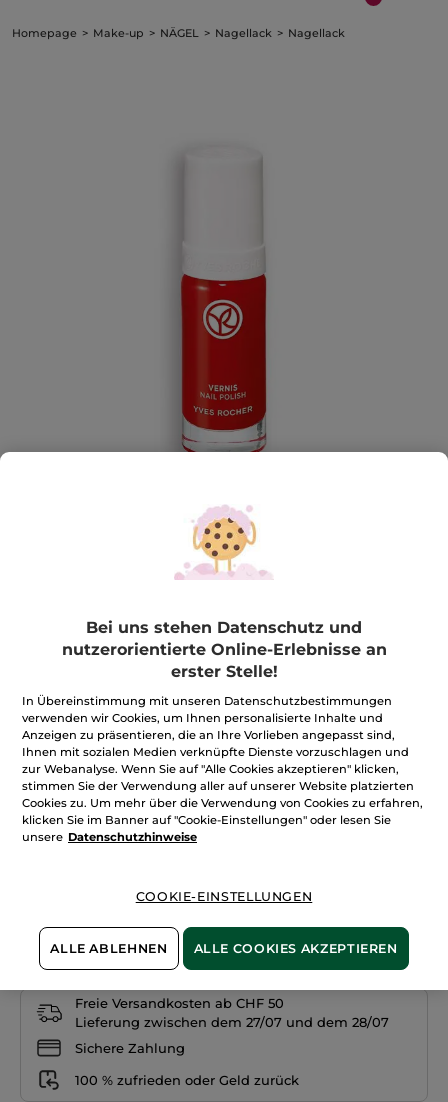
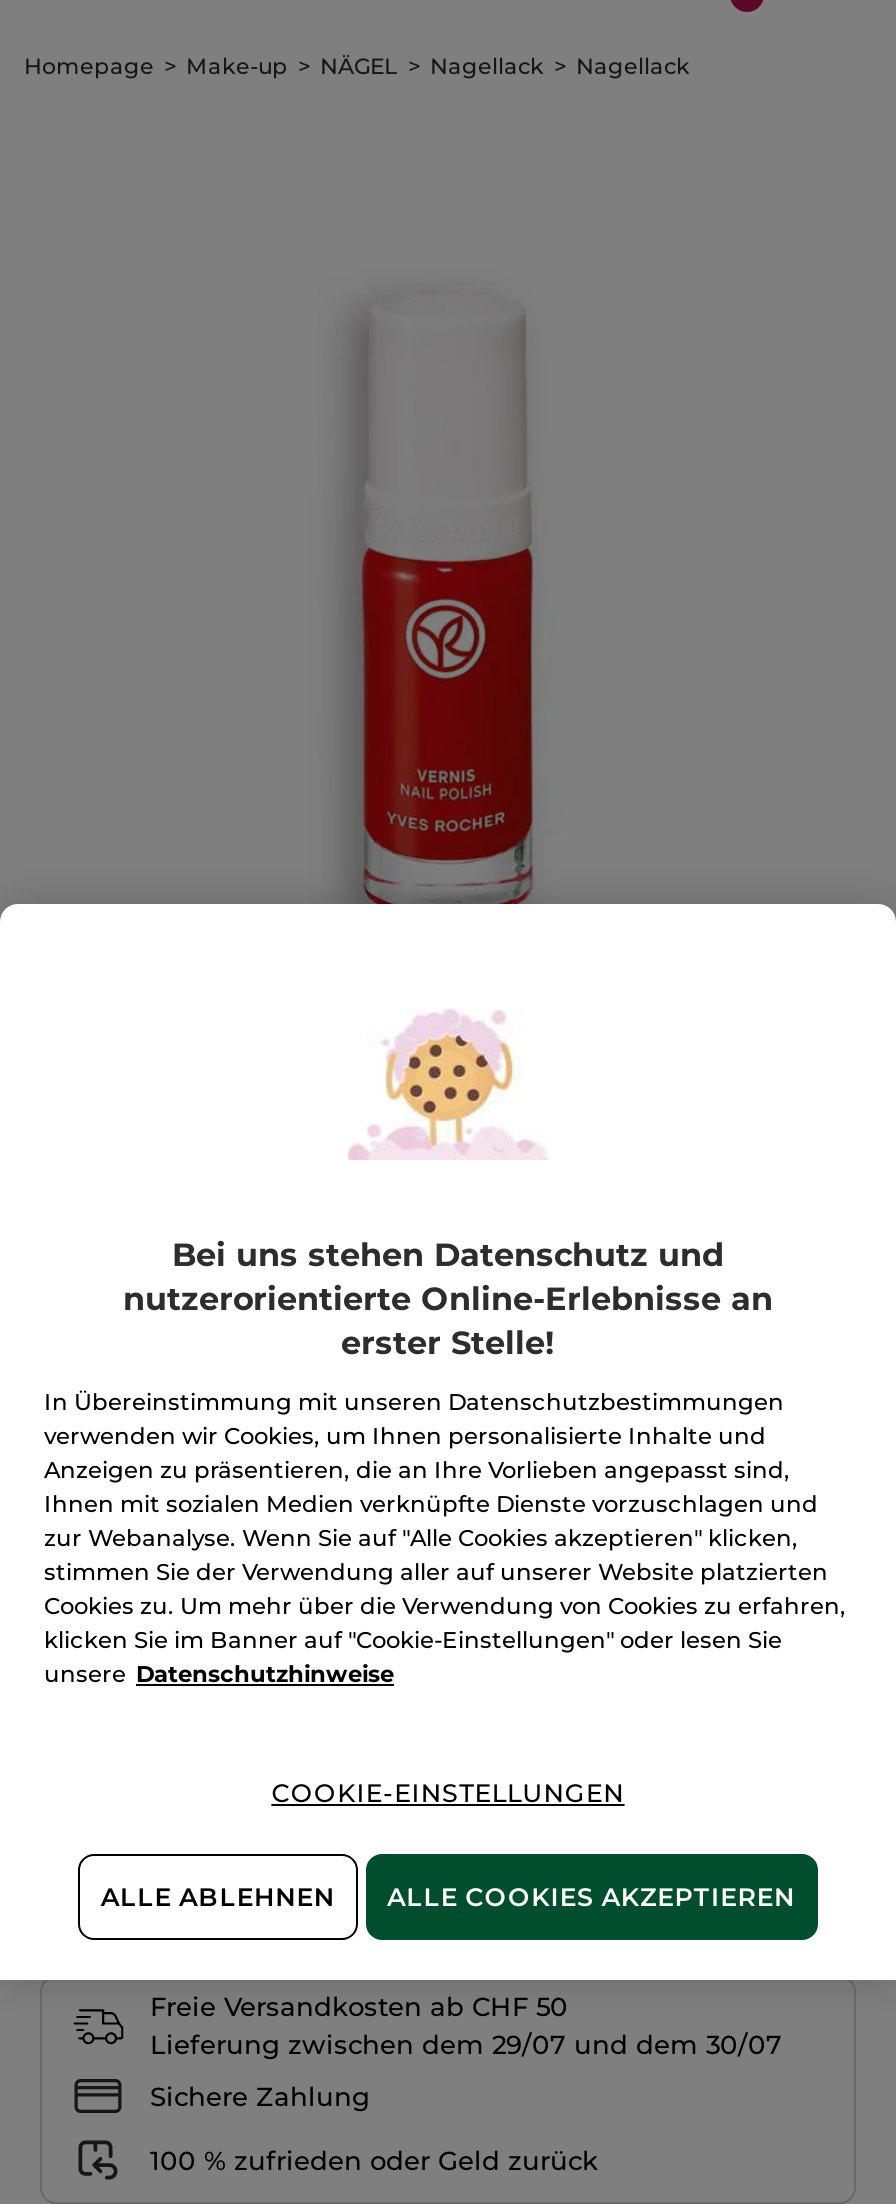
- Lieferung zwischen dem 27/07 und dem 28/07
+ Lieferung zwischen dem 29/07 und dem 30/07
